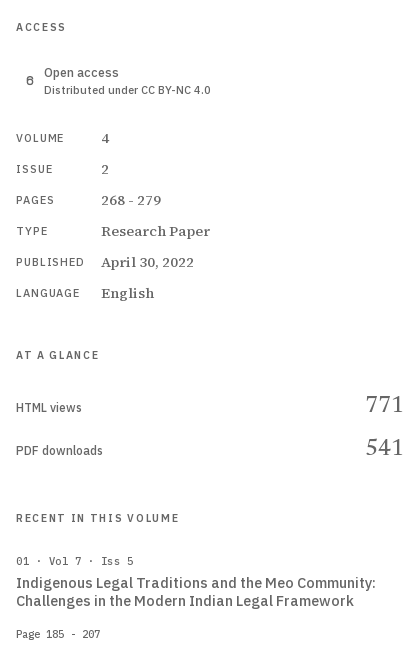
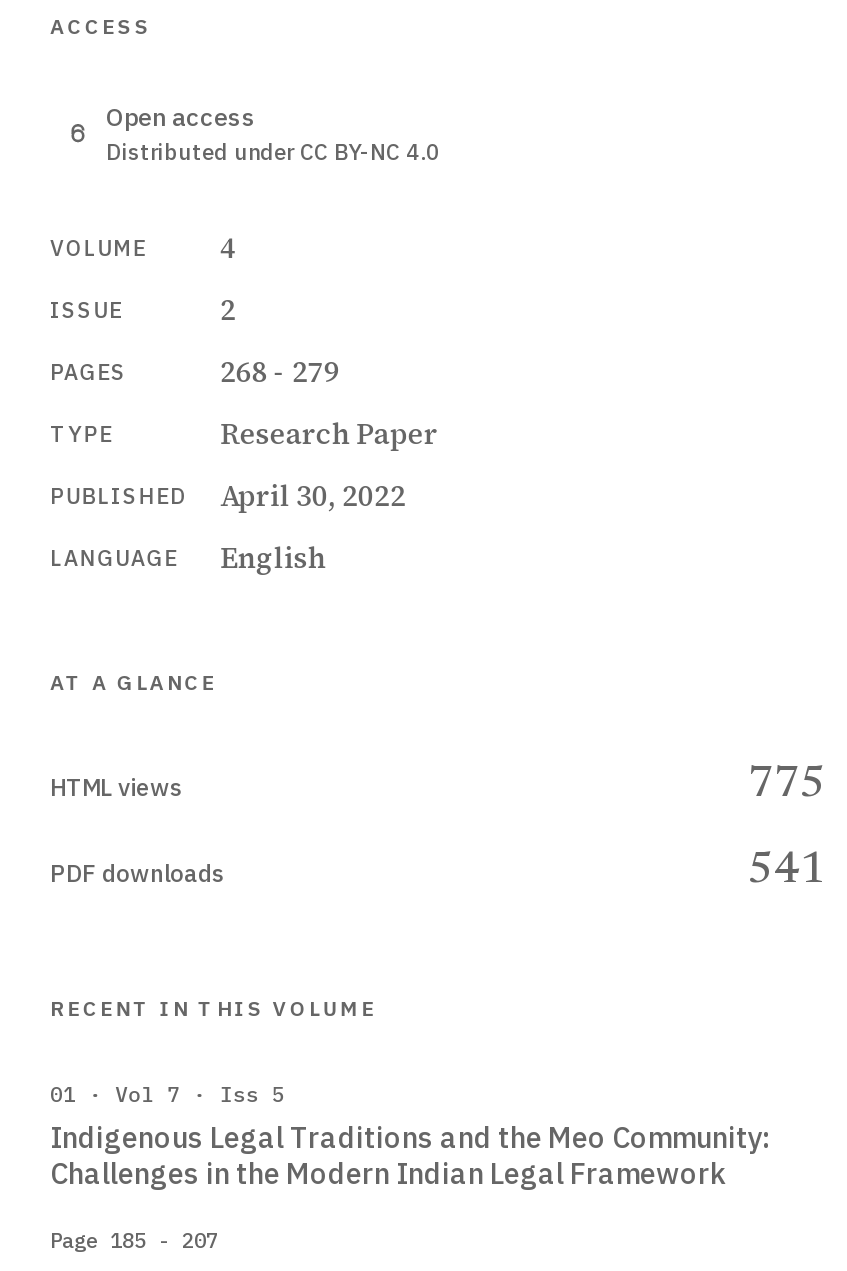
- 771
+ 775
